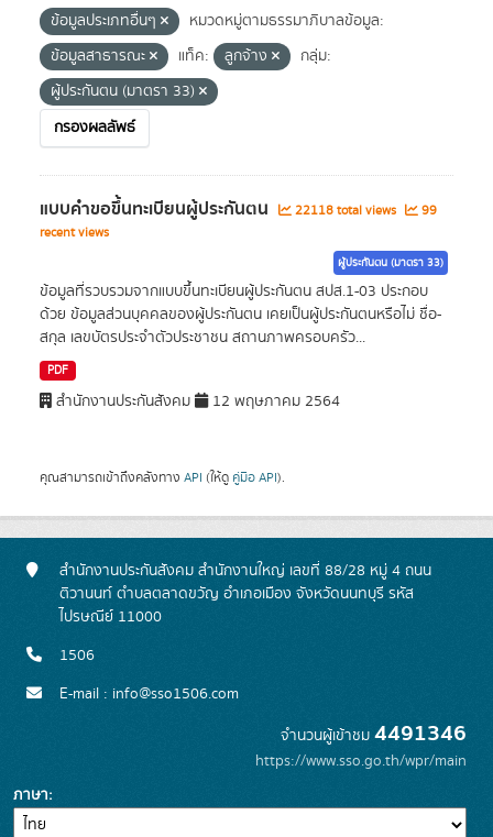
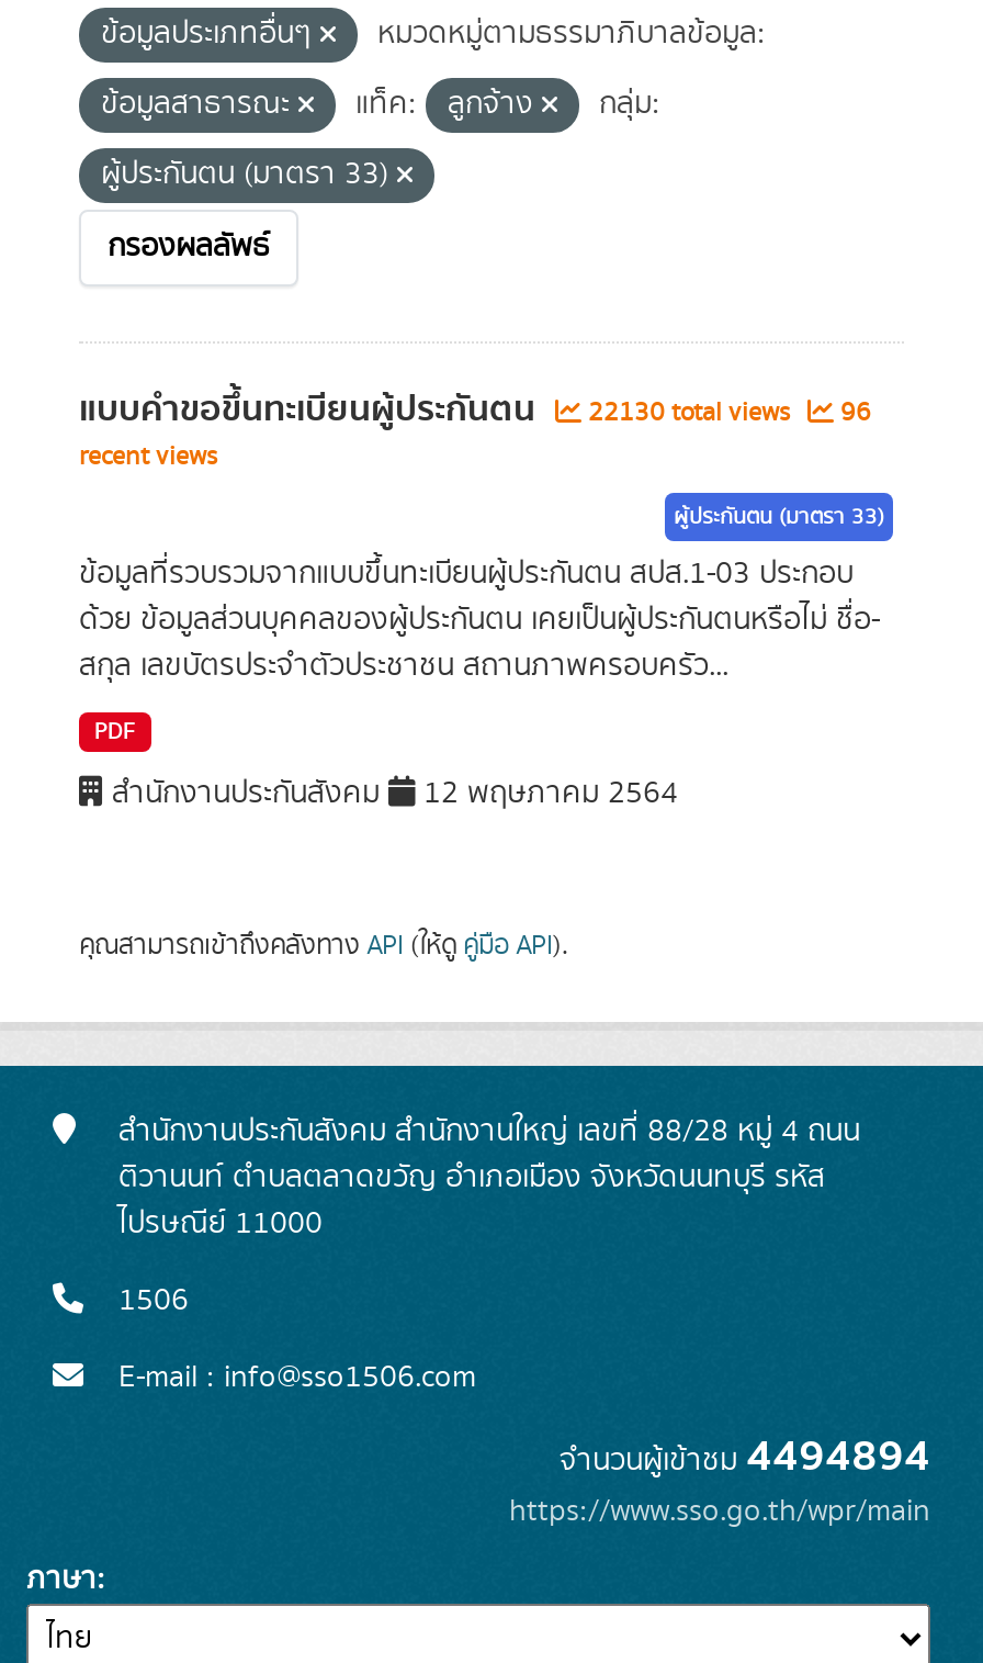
- 22118 total views
+ 22130 total views

- 99
+ 96

- จำนวนผู้เข้าชม4491346
+ จำนวนผู้เข้าชม4494894
